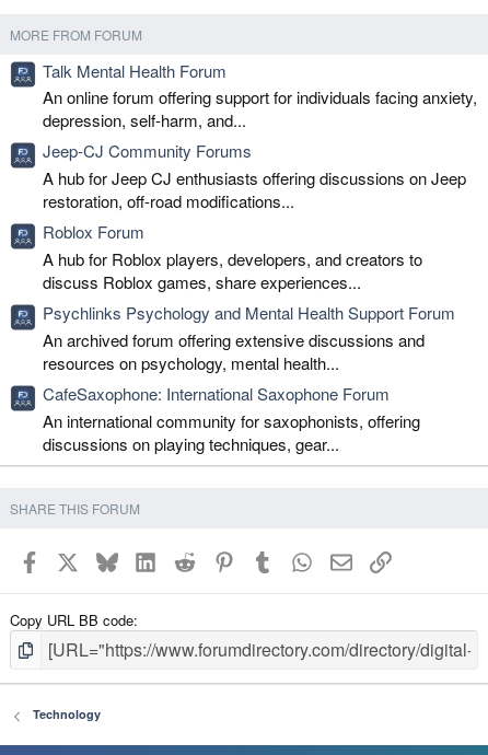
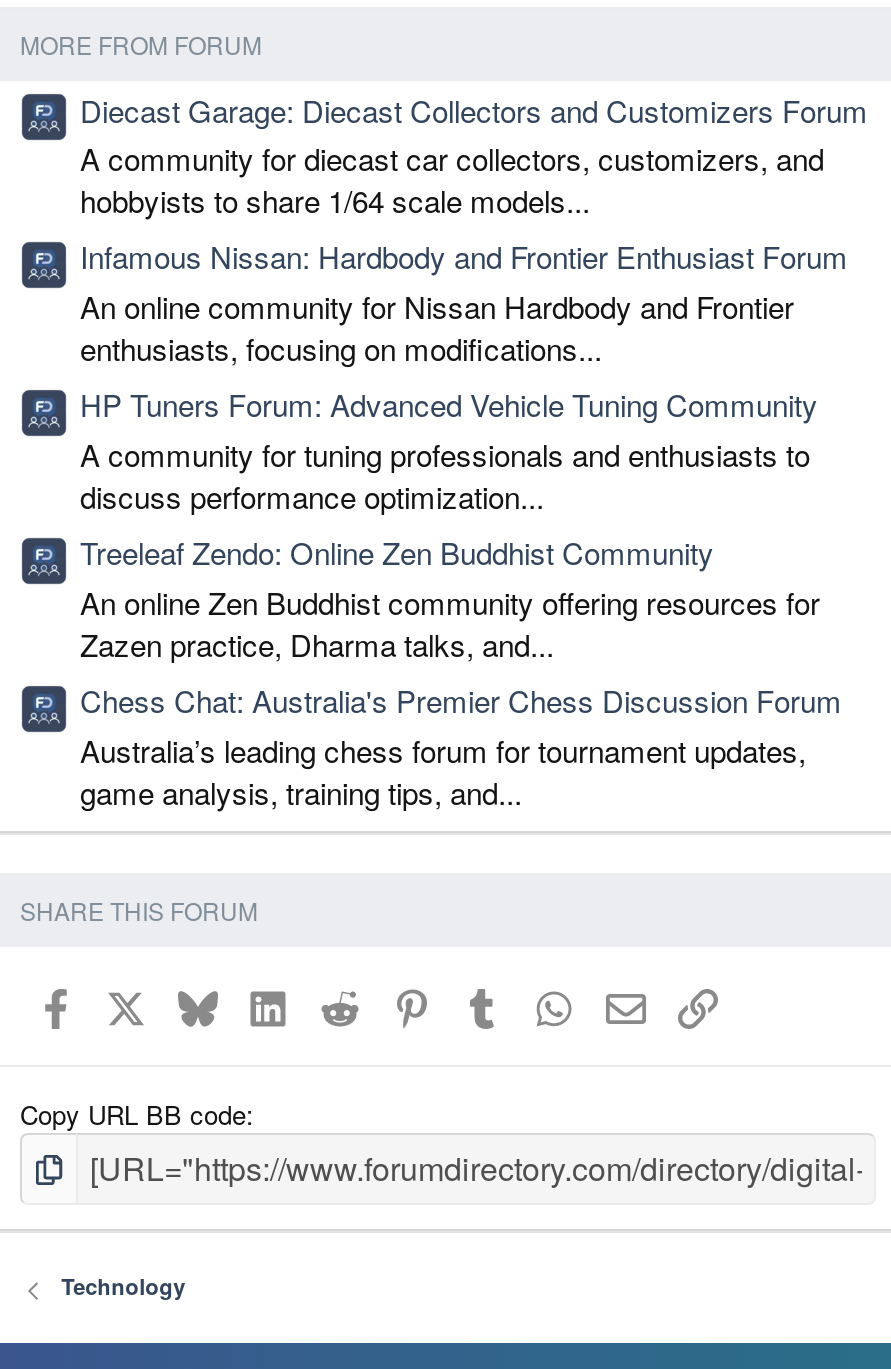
- Talk Mental Health Forum
- An online forum offering support for individuals facing anxiety,
- depression, self-harm, and...
- Jeep-CJ Community Forums
- A hub for Jeep CJ enthusiasts offering discussions on Jeep
- restoration, off-road modifications...
- Roblox Forum
- A hub for Roblox players, developers, and creators to
- discuss Roblox games, share experiences...
- Psychlinks Psychology and Mental Health Support Forum
- An archived forum offering extensive discussions and
- resources on psychology, mental health...
- CafeSaxophone: International Saxophone Forum
- An international community for saxophonists, offering
- discussions on playing techniques, gear...
+ Diecast Garage: Diecast Collectors and Customizers Forum
+ A community for diecast car collectors, customizers, and
+ hobbyists to share 1/64 scale models...
+ Infamous Nissan: Hardbody and Frontier Enthusiast Forum
+ An online community for Nissan Hardbody and Frontier
+ enthusiasts, focusing on modifications...
+ HP Tuners Forum: Advanced Vehicle Tuning Community
+ A community for tuning professionals and enthusiasts to
+ discuss performance optimization...
+ Treeleaf Zendo: Online Zen Buddhist Community
+ An online Zen Buddhist community offering resources for
+ Zazen practice, Dharma talks, and...
+ Chess Chat: Australia's Premier Chess Discussion Forum
+ Australia’s leading chess forum for tournament updates,
+ game analysis, training tips, and...
